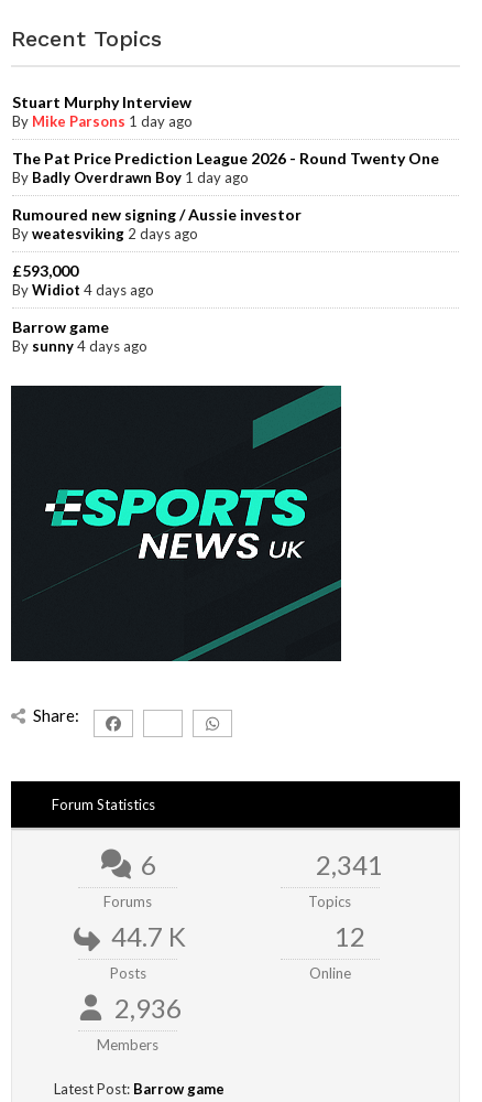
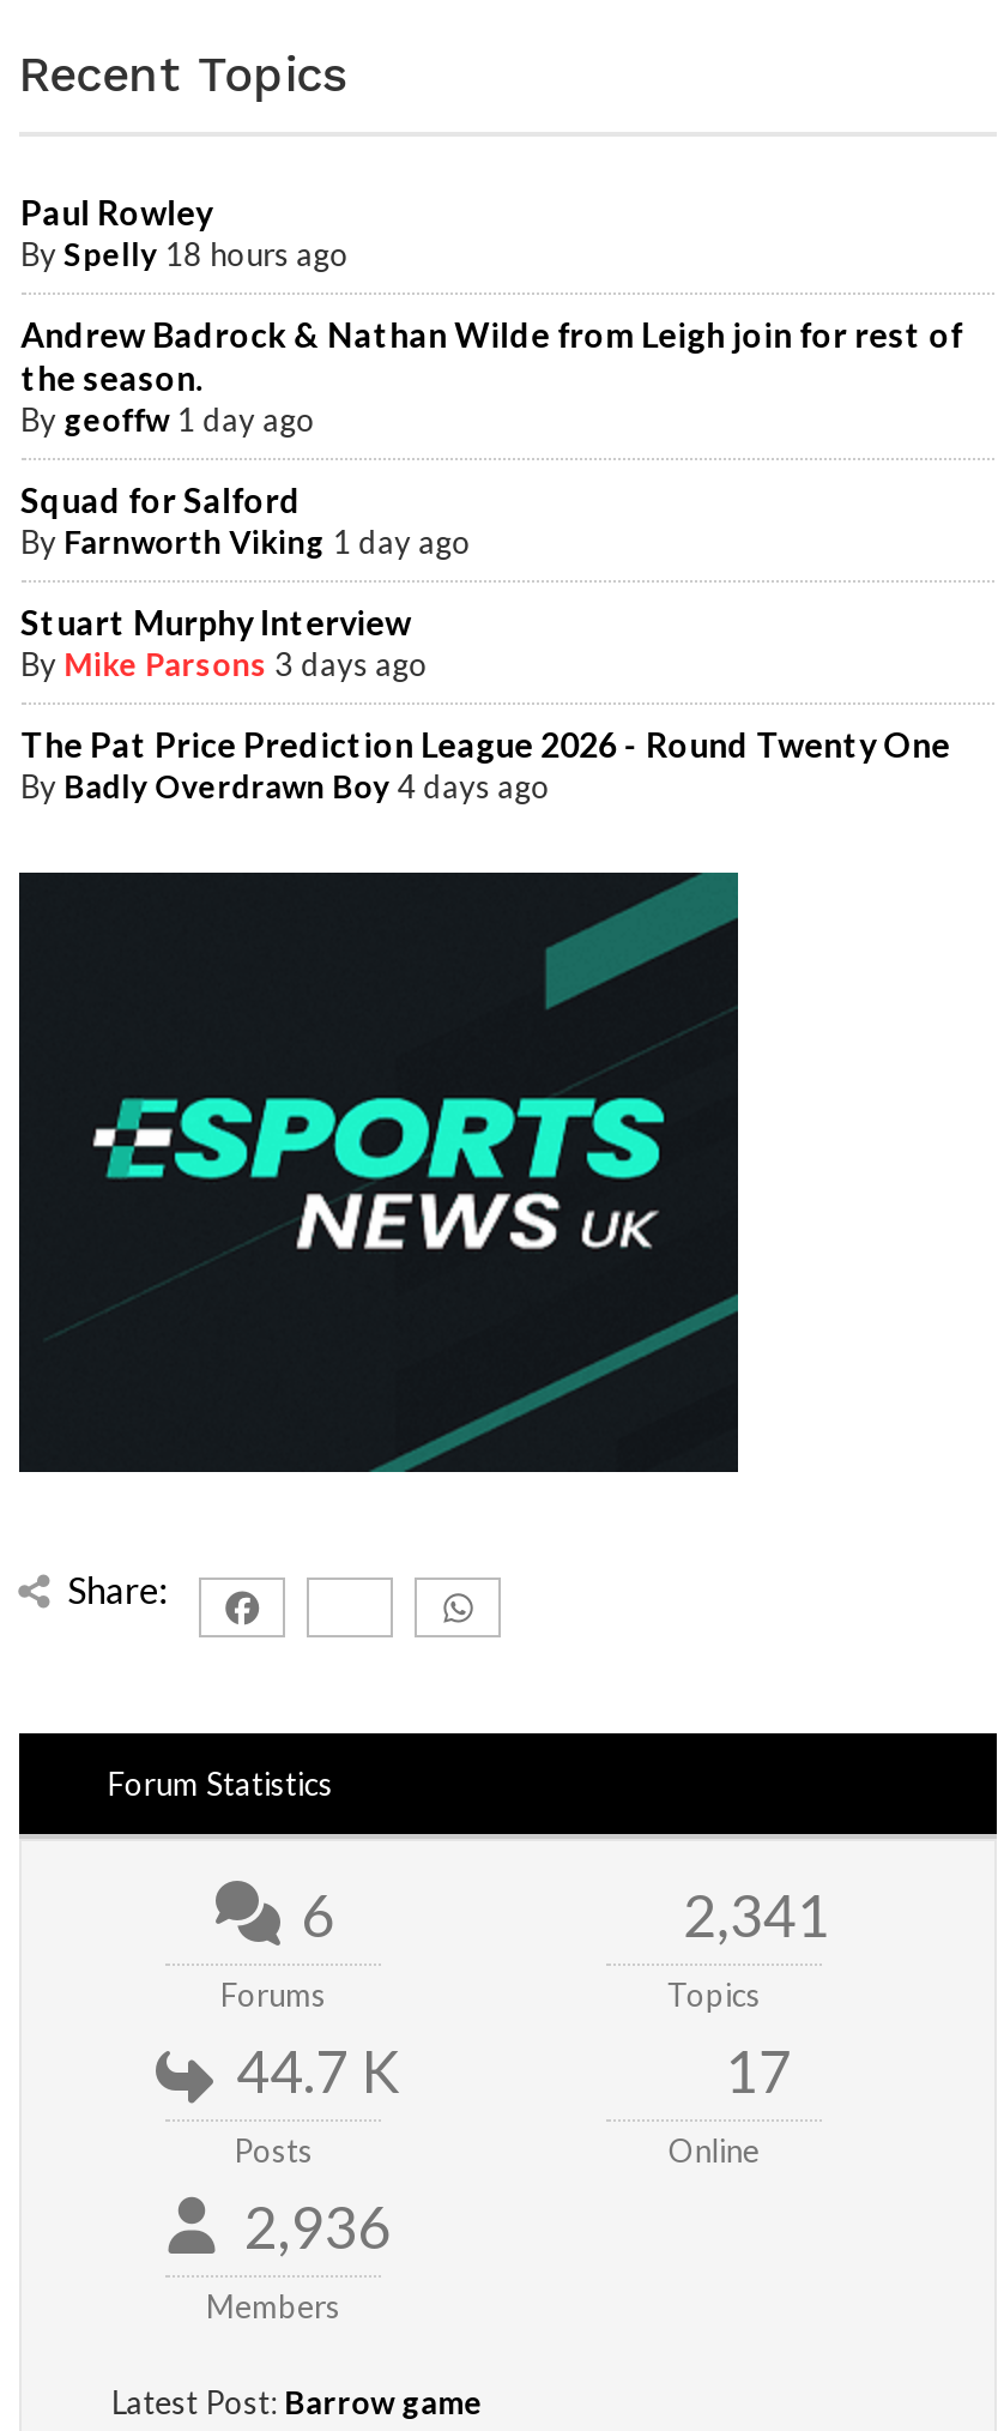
+ Paul Rowley
+ By Spelly 18 hours ago
+ Andrew Badrock & Nathan Wilde from Leigh join for rest of
+ the season.
+ By geoffw 1 day ago
+ Squad for Salford
+ By Farnworth Viking 1 day ago

moved down: Stuart Murphy Interview

- By Mike Parsons 1 day ago
+ By Mike Parsons 3 days ago

moved down: The Pat Price Prediction League 2026 - Round Twenty One

- By Badly Overdrawn Boy 1 day ago
- Rumoured new signing / Aussie investor
- By weatesviking 2 days ago
- £593,000
- By Widiot 4 days ago
- Barrow game
- By sunny 4 days ago
+ By Badly Overdrawn Boy 4 days ago

- 12
+ 17
